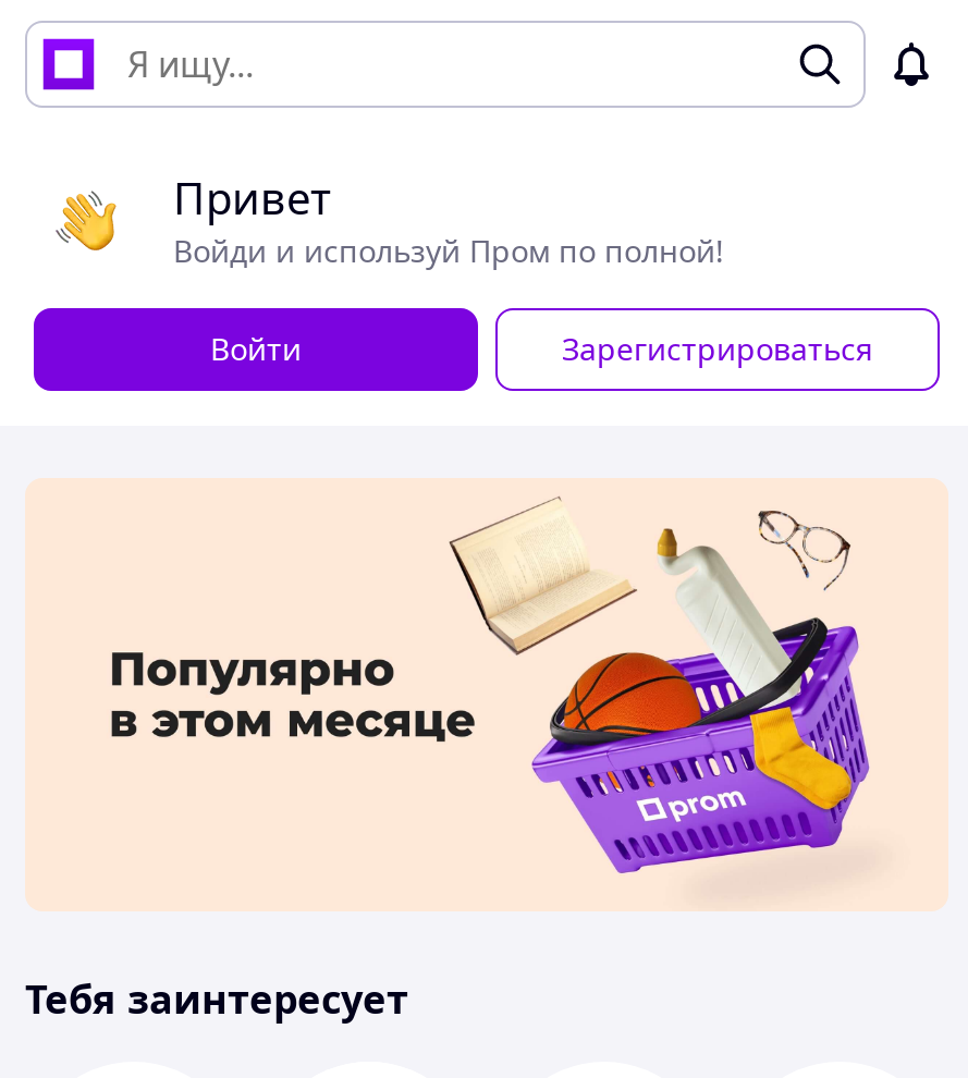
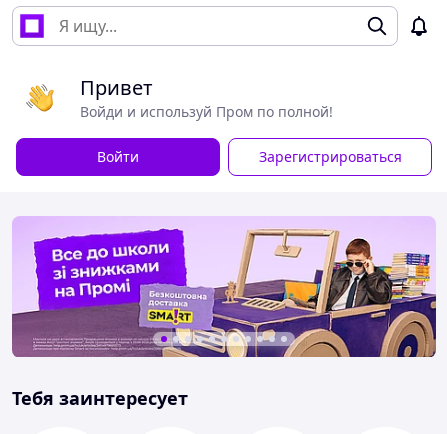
- [image]
+ [image]
